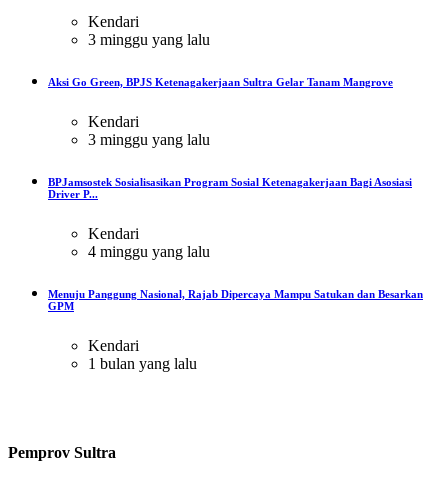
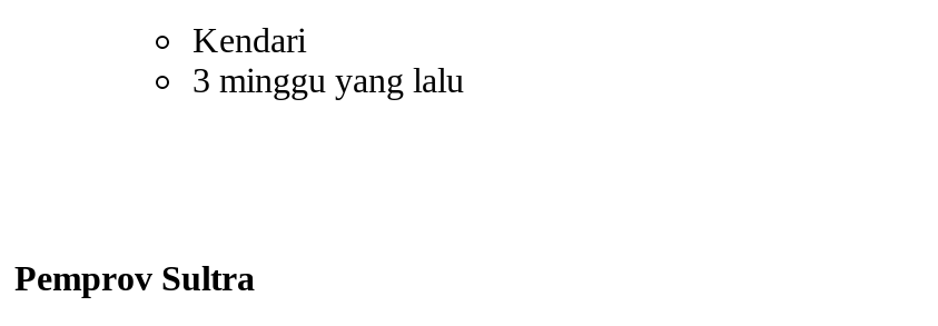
- Aksi Go Green, BPJS Ketenagakerjaan Sultra Gelar Tanam Mangrove
- Kendari
- 3 minggu yang lalu
- BPJamsostek Sosialisasikan Program Sosial Ketenagakerjaan Bagi Asosiasi
- Driver P...
- Kendari
- 4 minggu yang lalu
- Menuju Panggung Nasional, Rajab Dipercaya Mampu Satukan dan Besarkan
- GPM
- Kendari
- 1 bulan yang lalu
